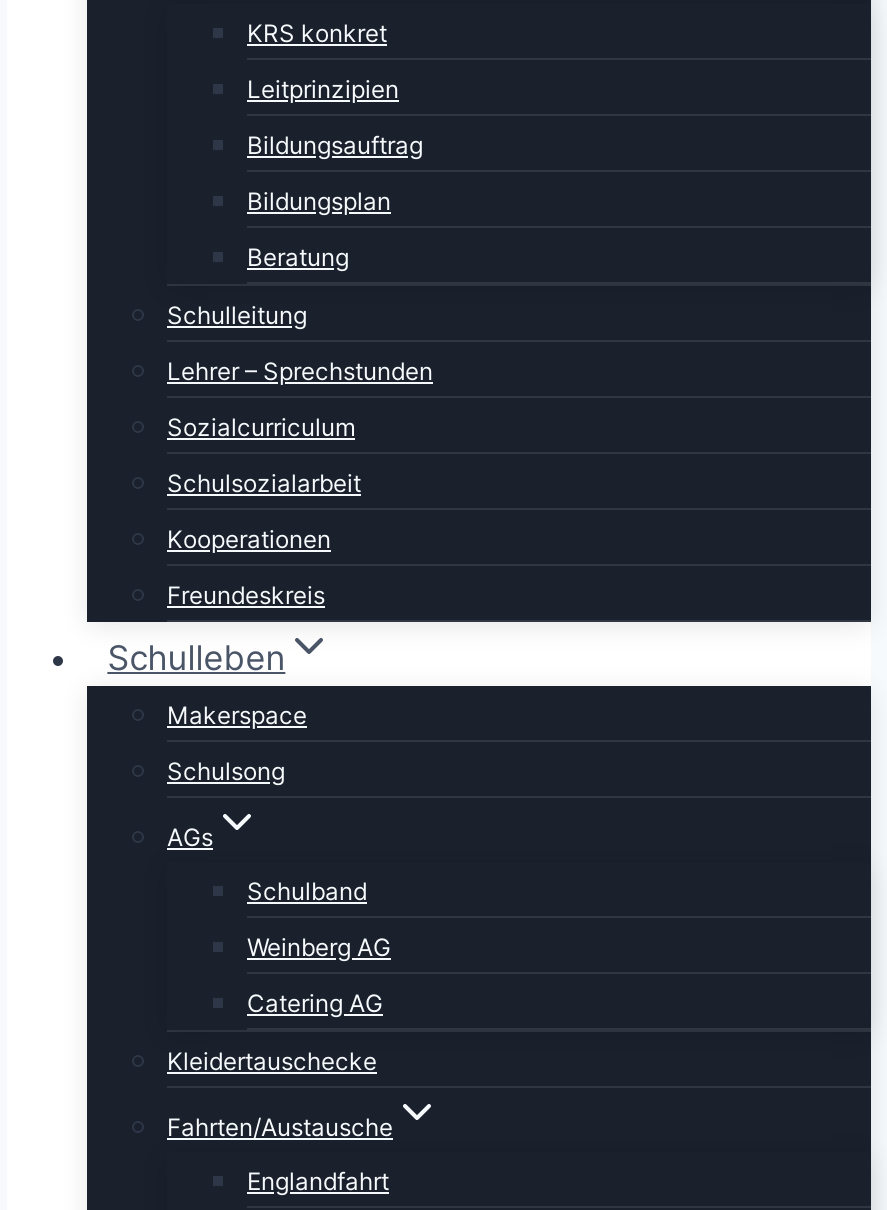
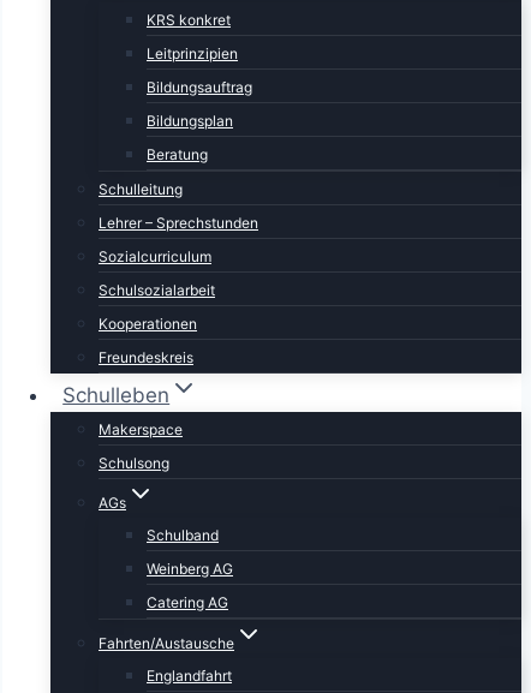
- Kleidertauschecke
